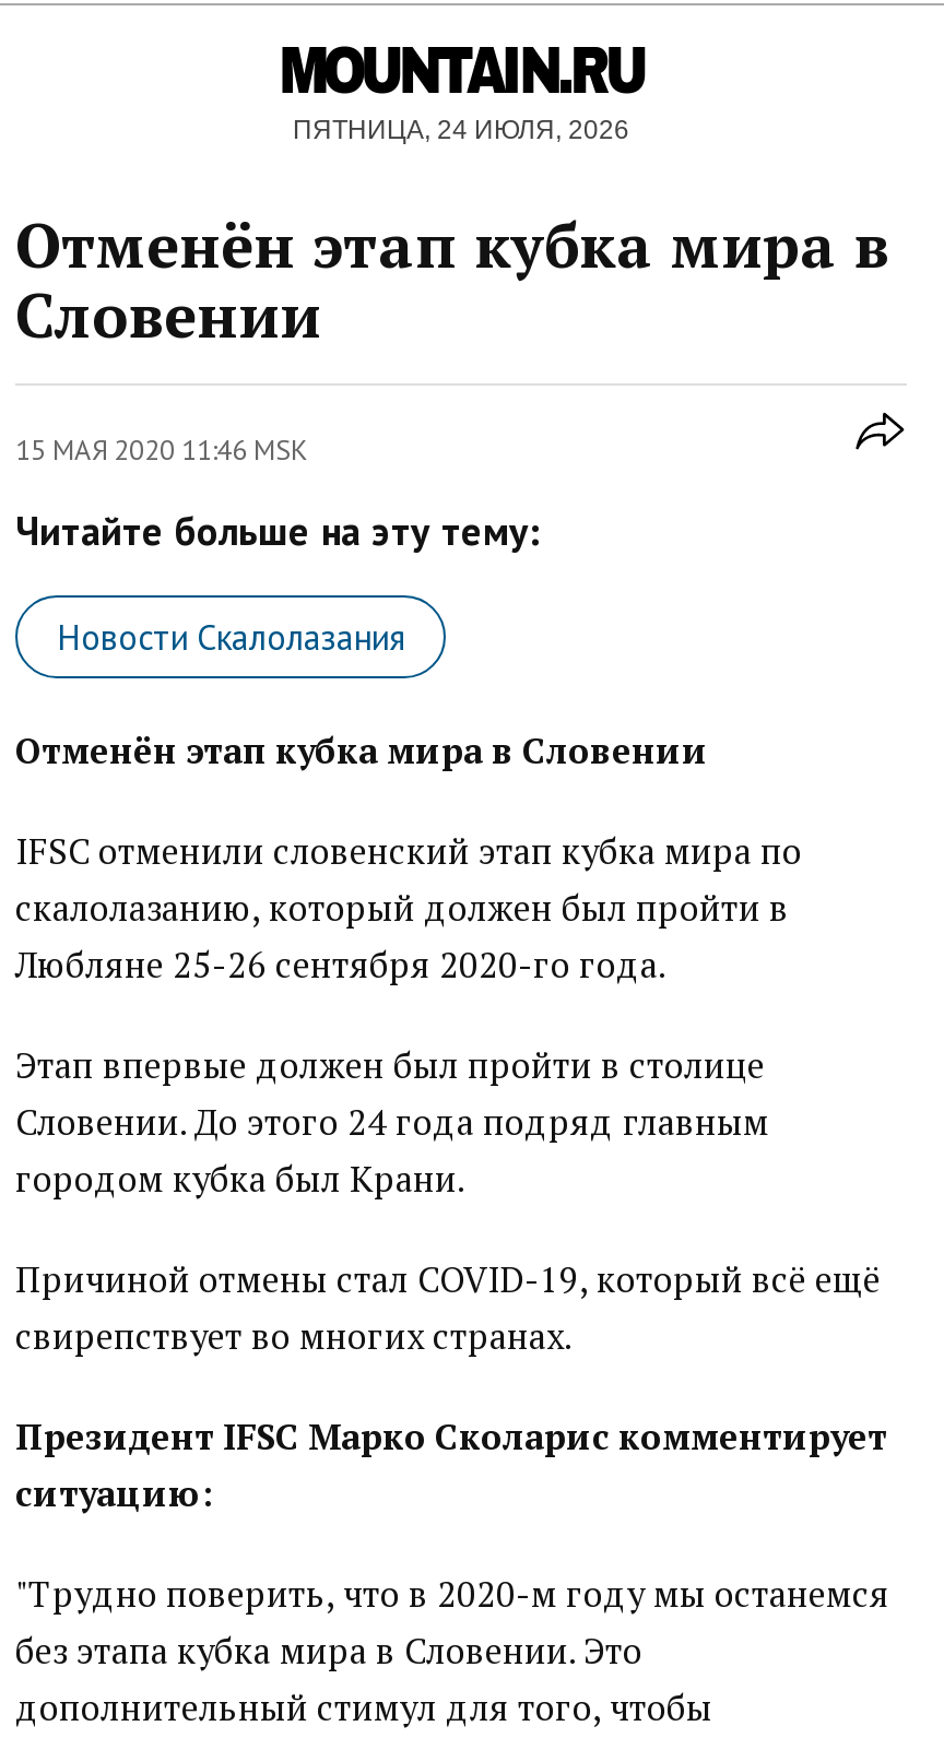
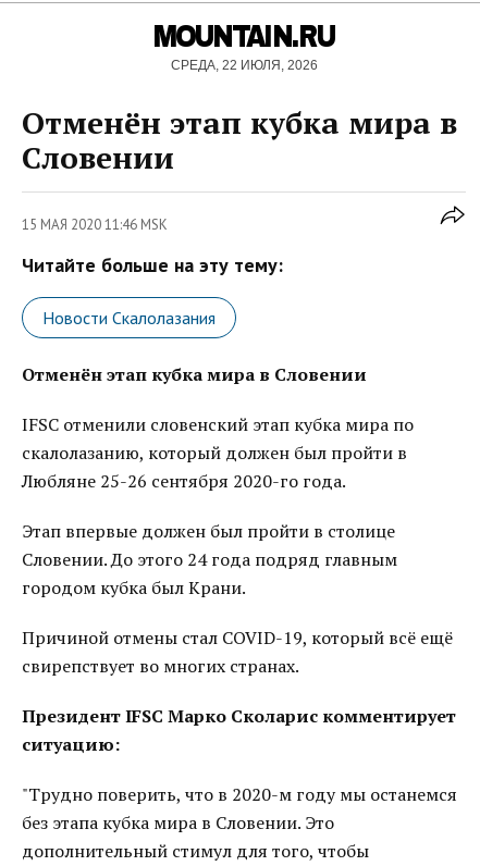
- ПЯТНИЦА, 24 ИЮЛЯ, 2026
+ СРЕДА, 22 ИЮЛЯ, 2026
